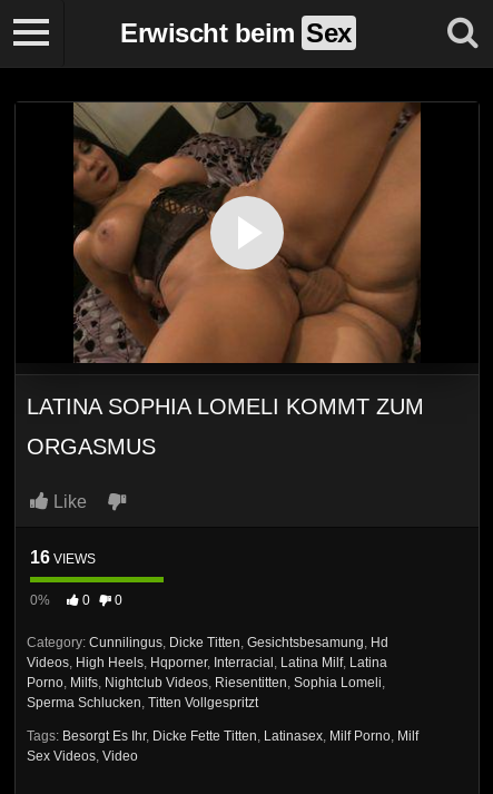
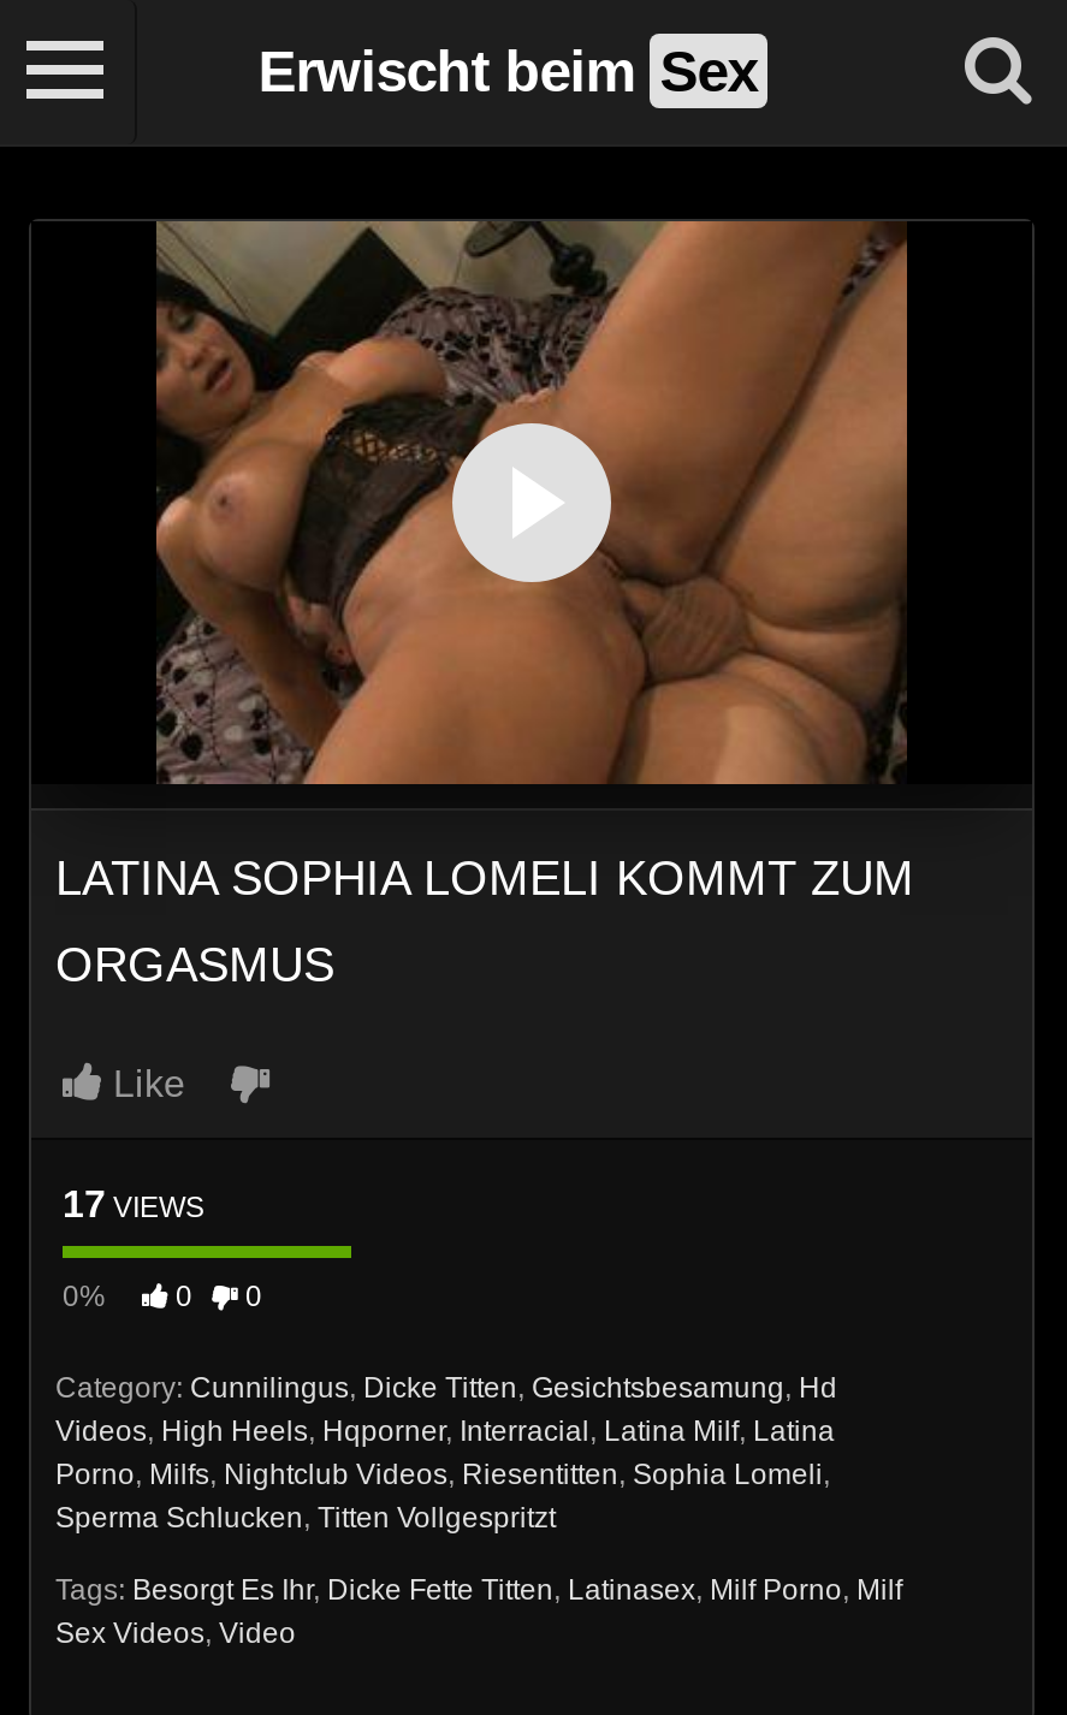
- 16 VIEWS
+ 17 VIEWS
